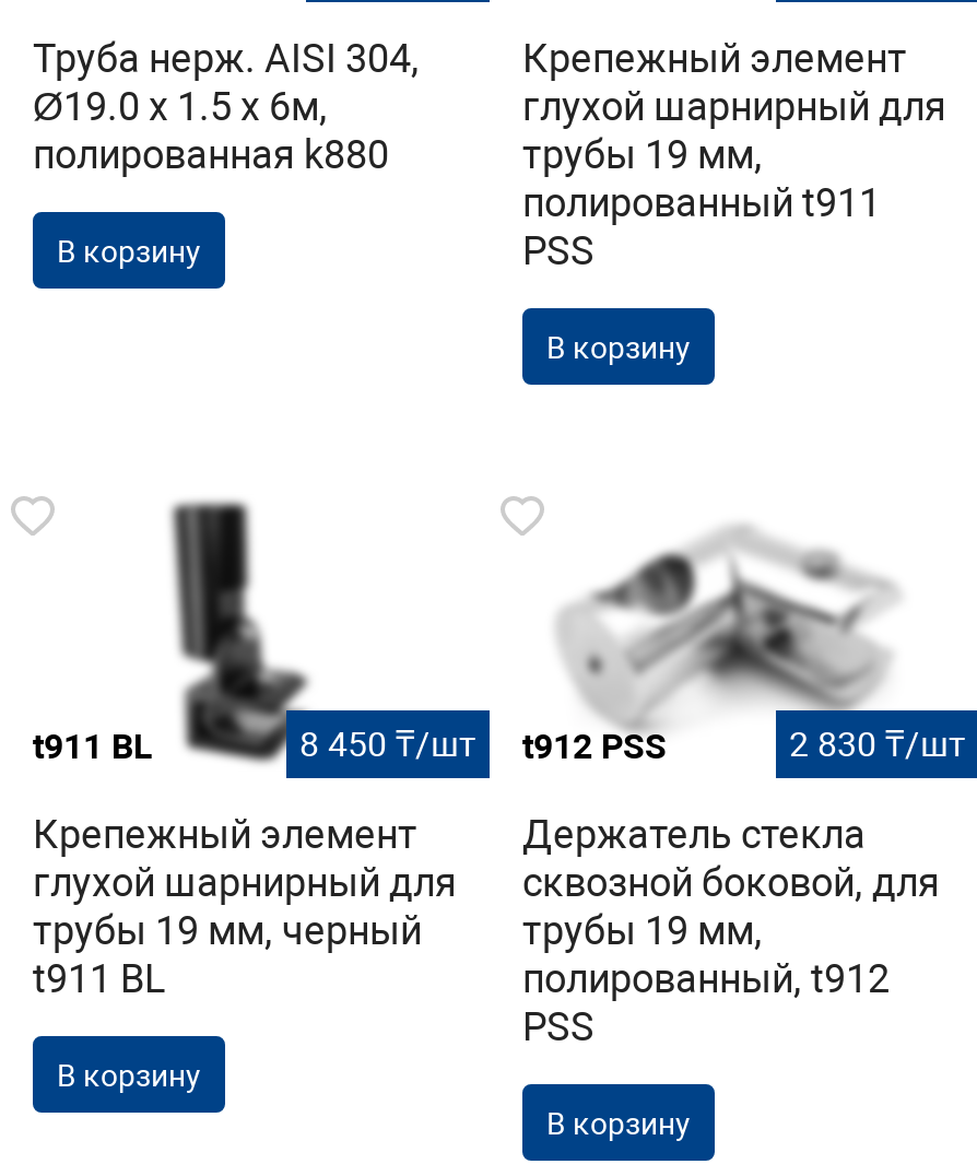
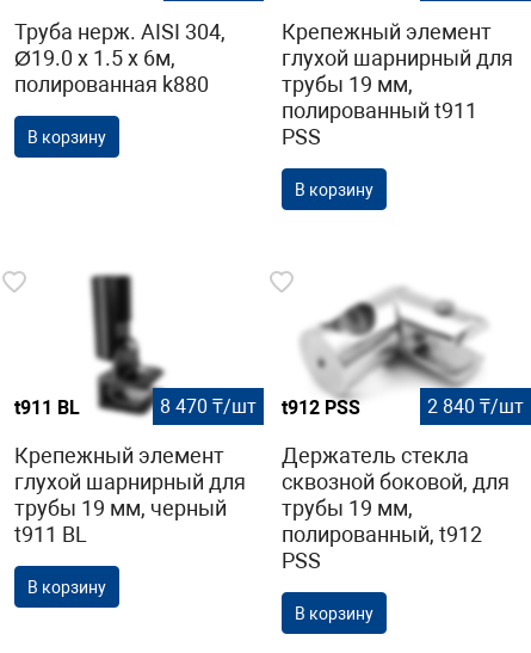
- 8 450 ₸/шт t912 PSS
+ 8 470 ₸/шт t912 PSS

- 2 830 ₸/шт
+ 2 840 ₸/шт
